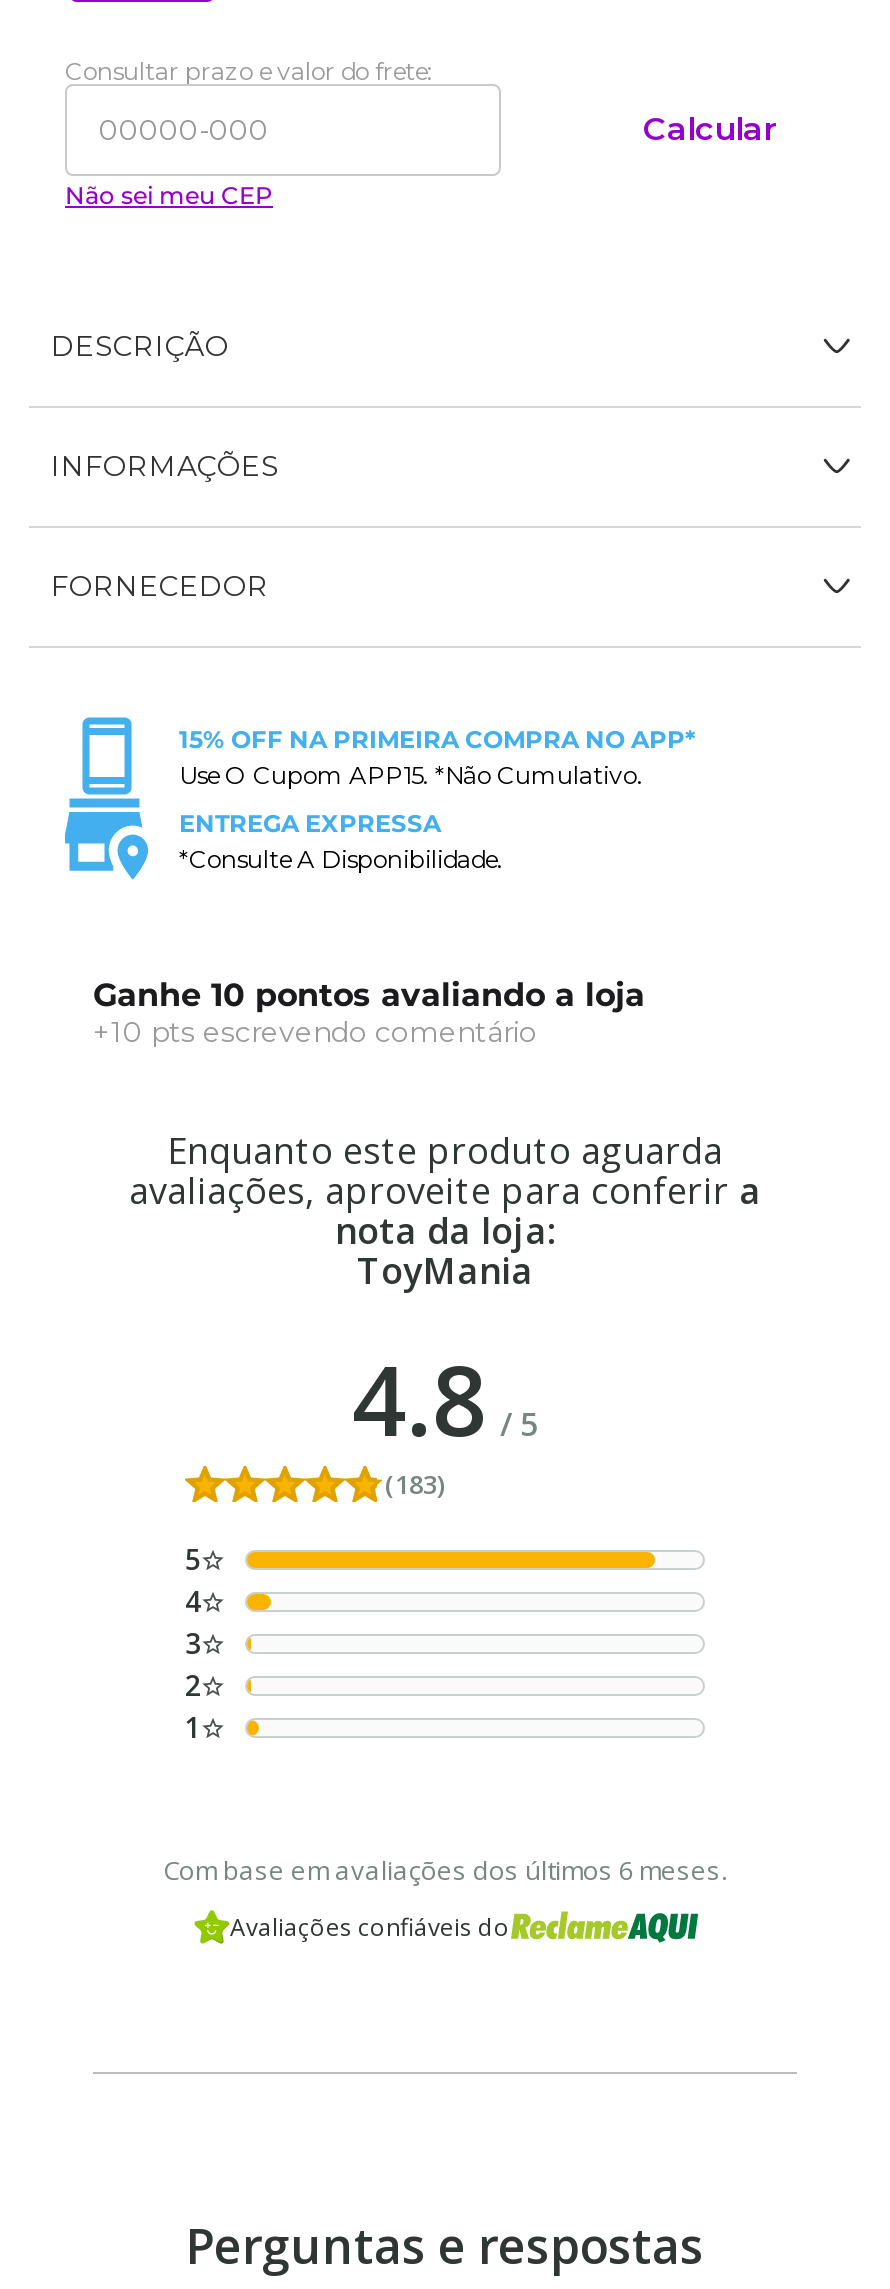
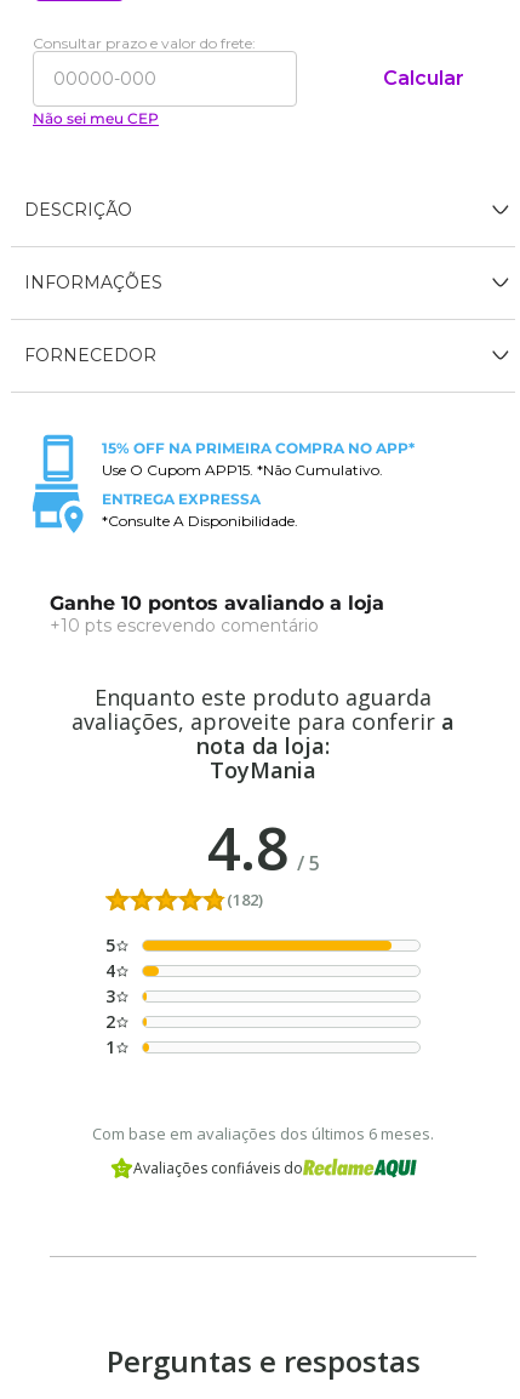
- (183)
+ (182)
